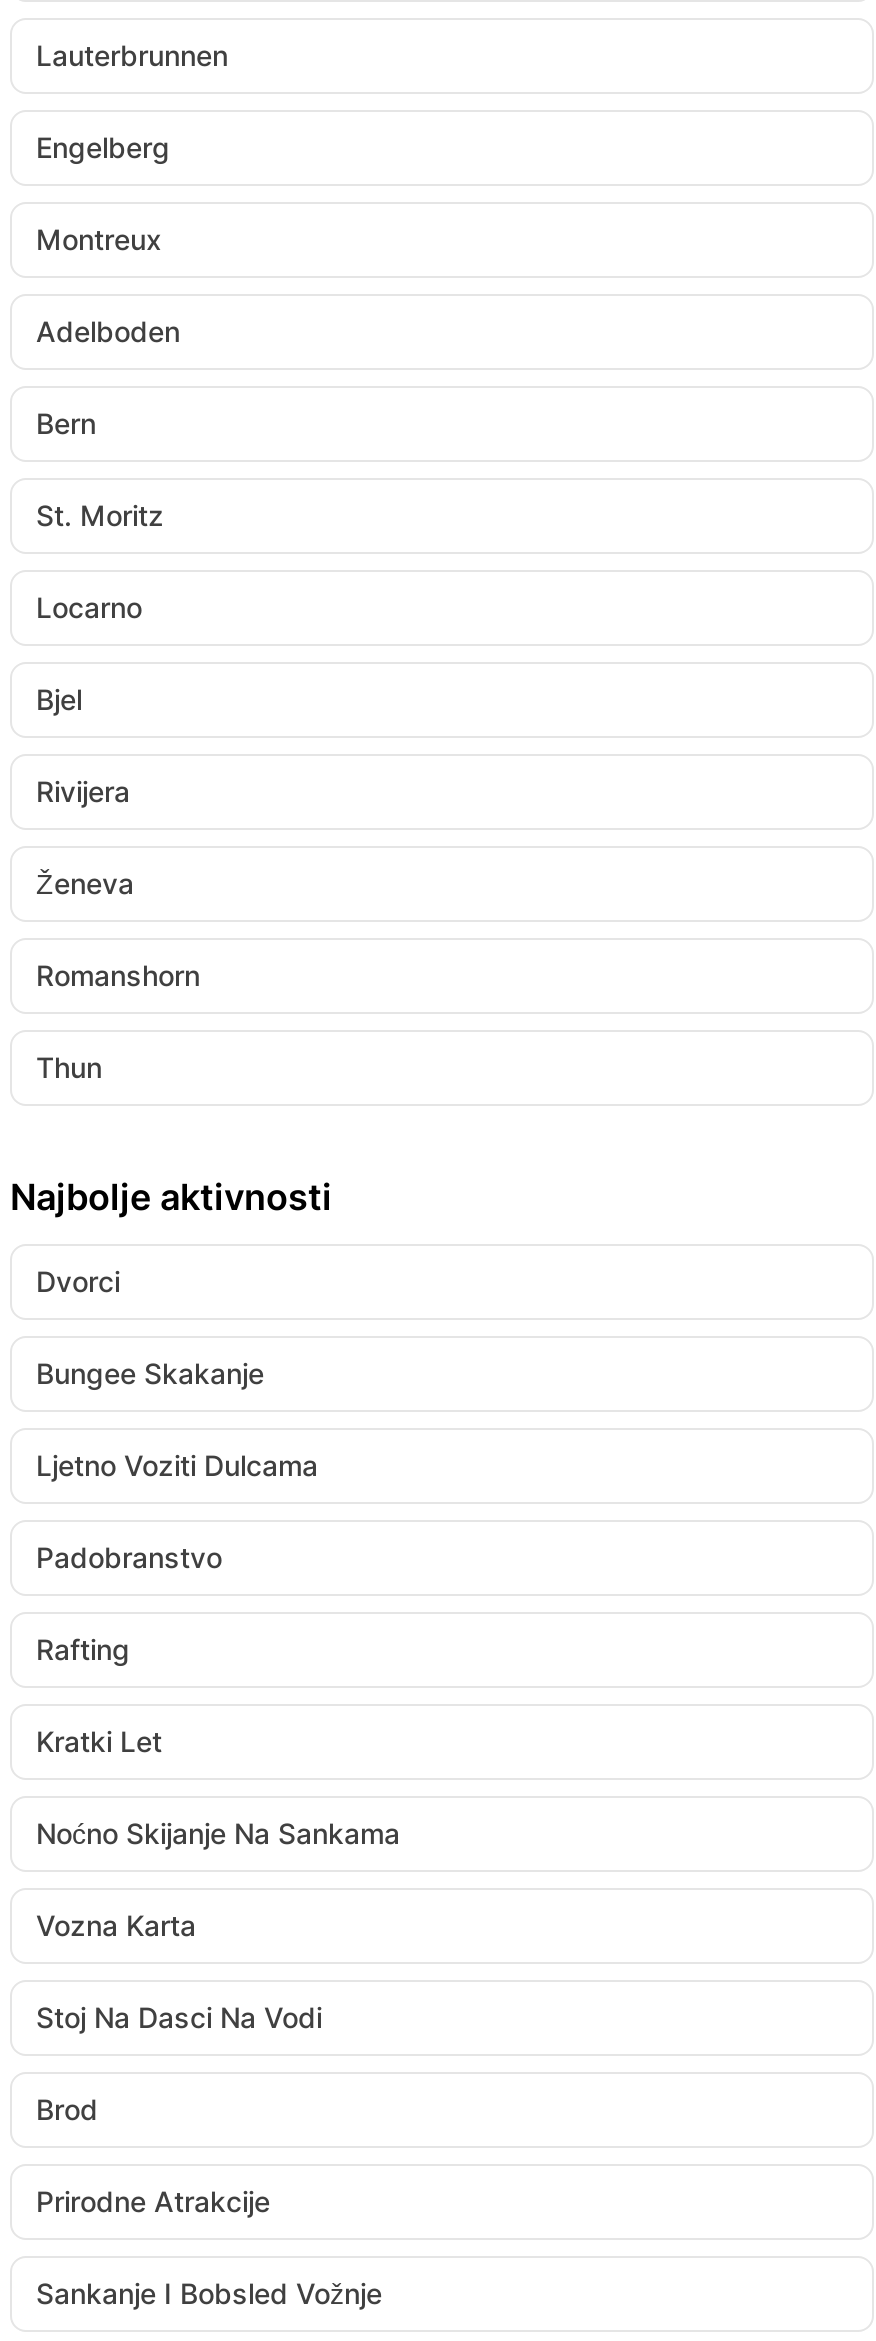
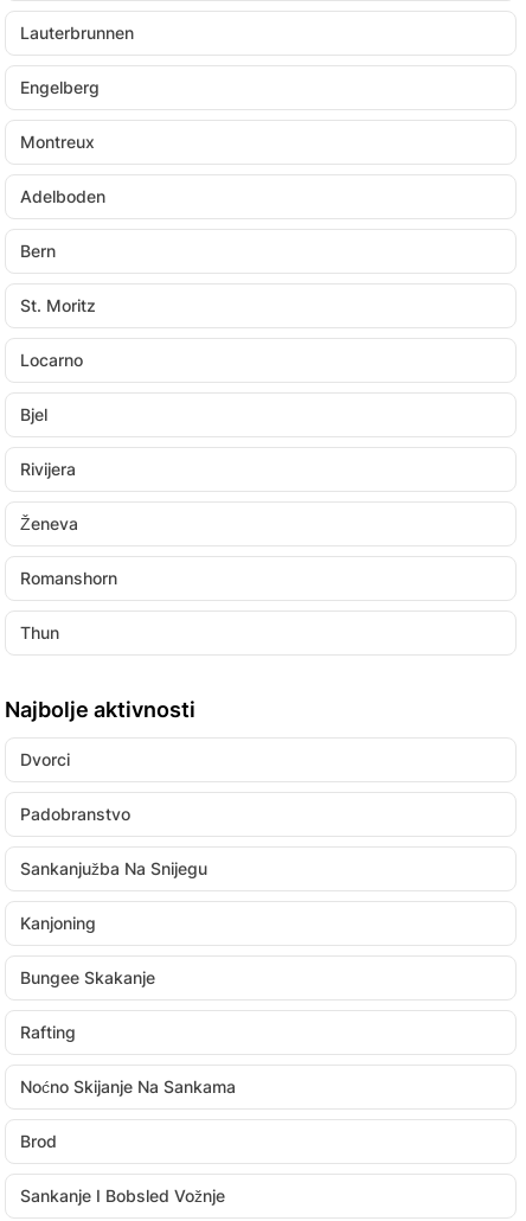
moved down: Bungee Skakanje

- Ljetno Voziti Dulcama

+ Sankanjužba Na Snijegu
+ Kanjoning

moved down: Rafting

- Kratki Let

- Vozna Karta
- Stoj Na Dasci Na Vodi

- Prirodne Atrakcije
